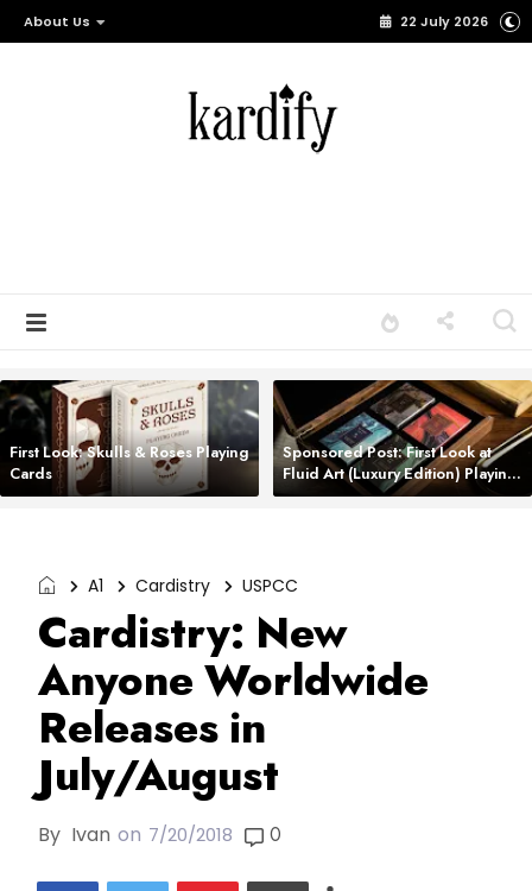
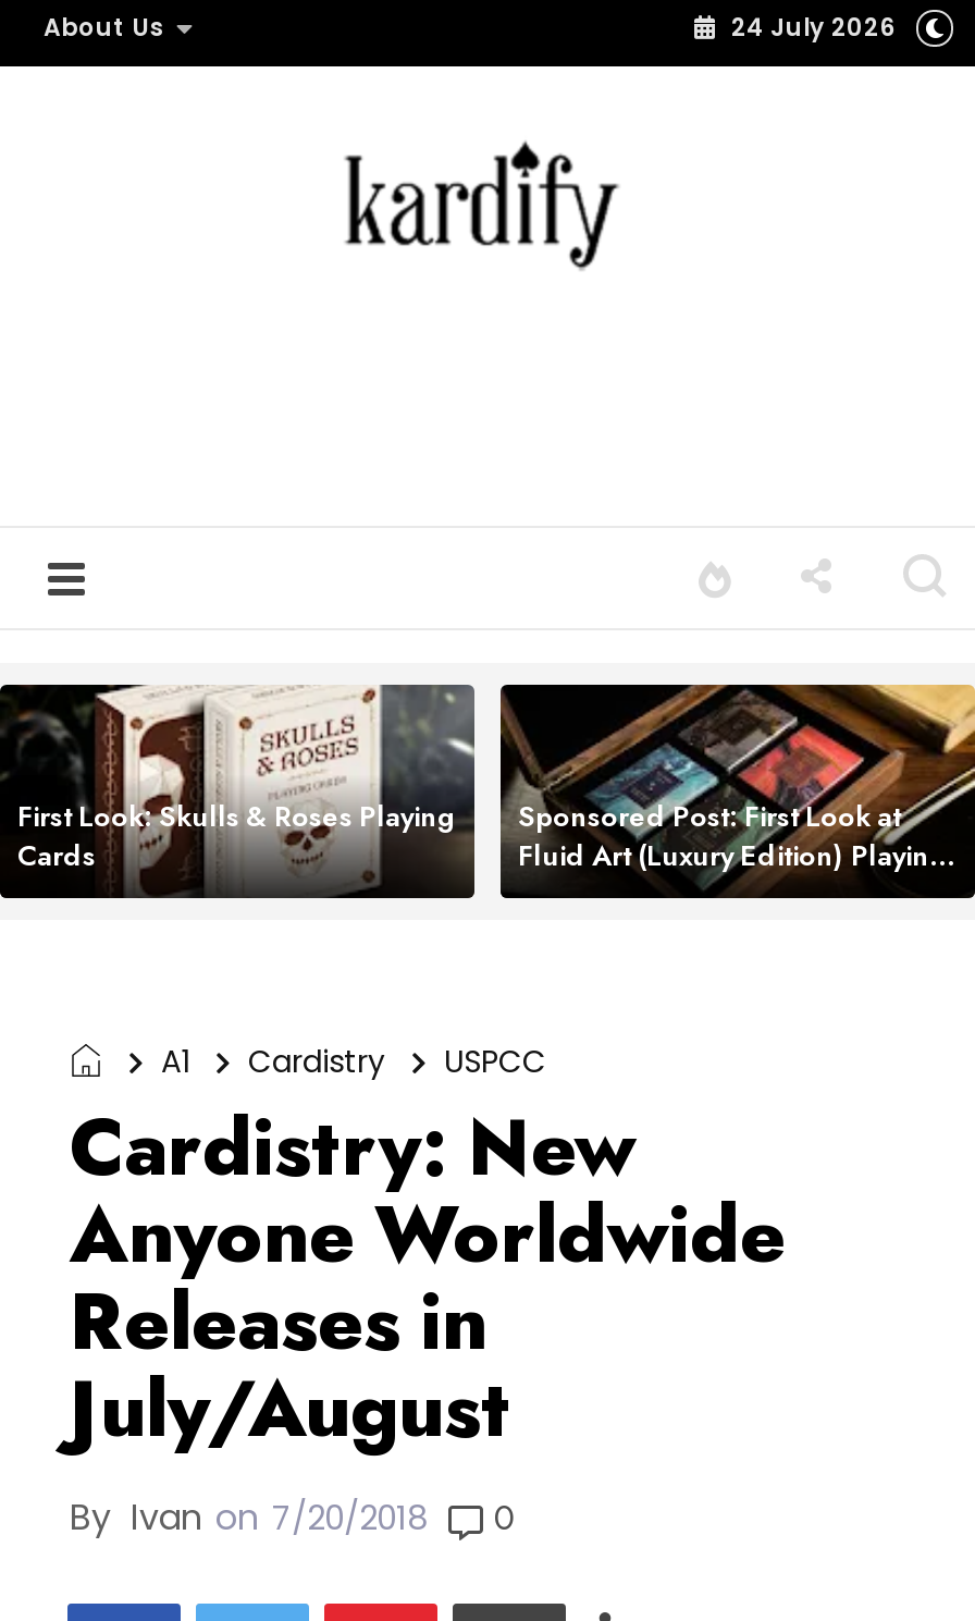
- 22 July 2026
+ 24 July 2026
